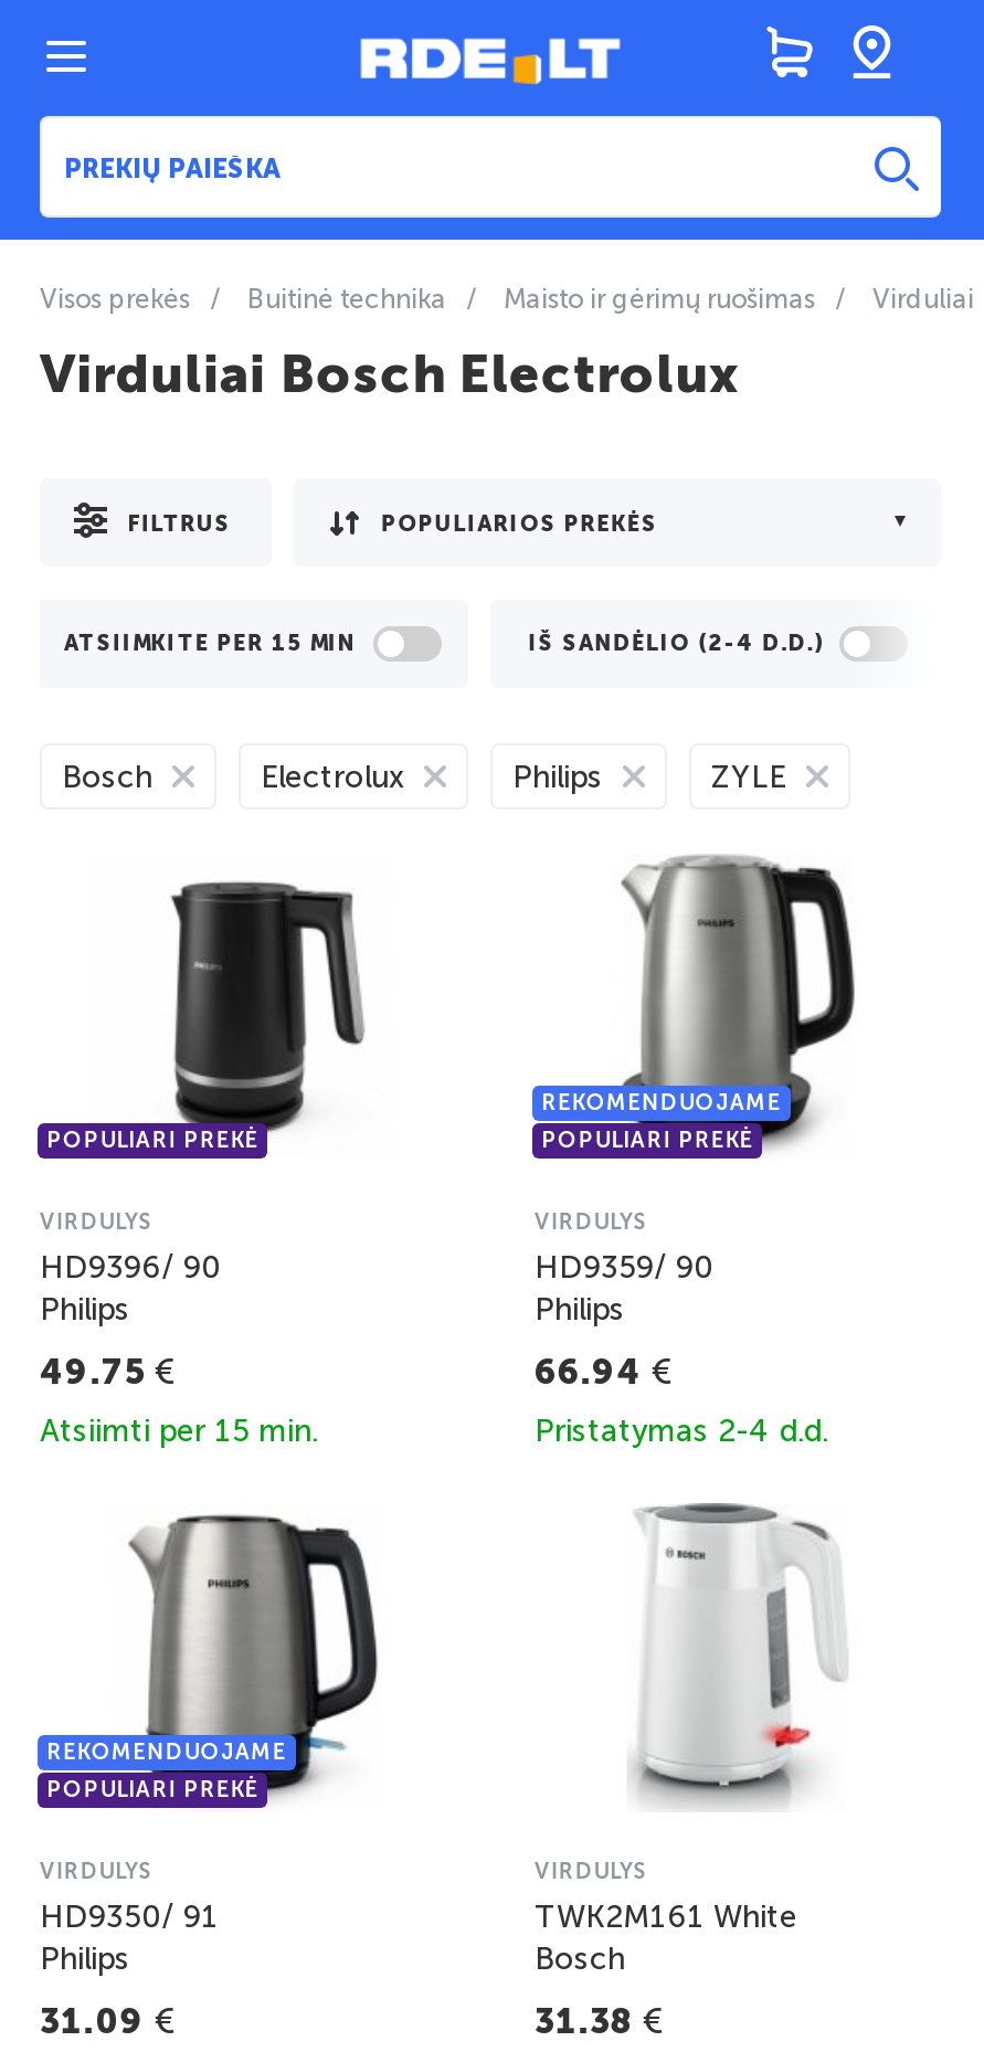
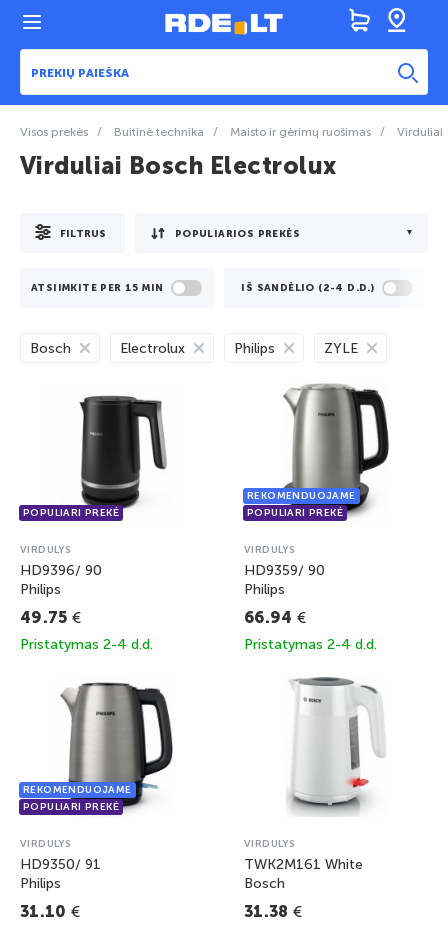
- Atsiimti per 15 min.
+ Pristatymas 2-4 d.d.

- 31.09 €
+ 31.10 €
